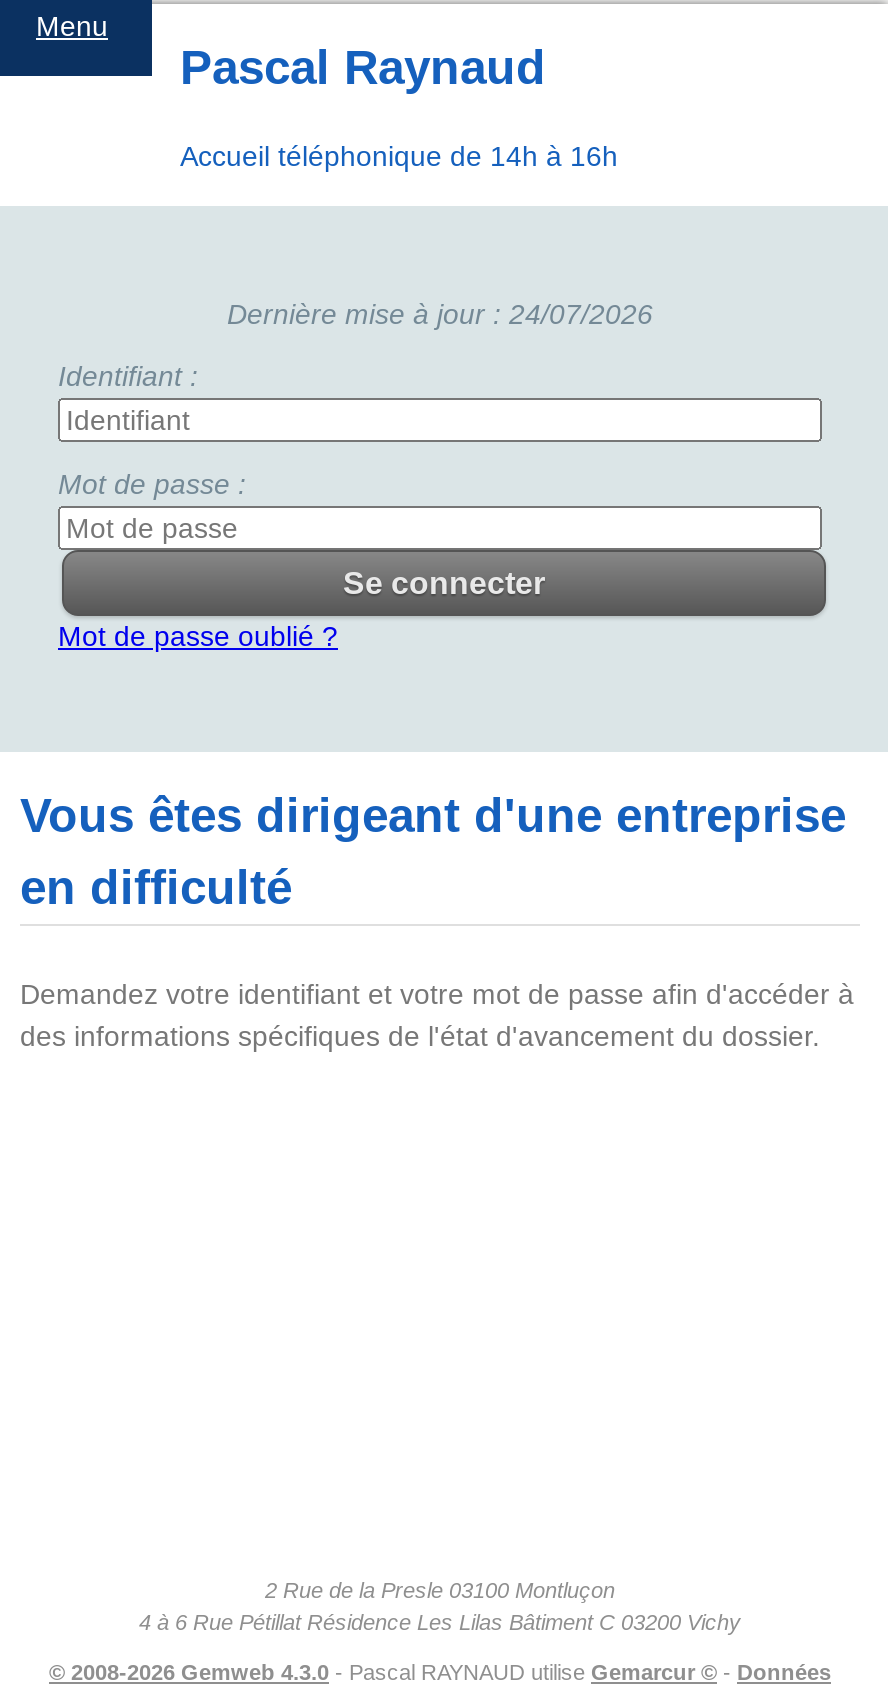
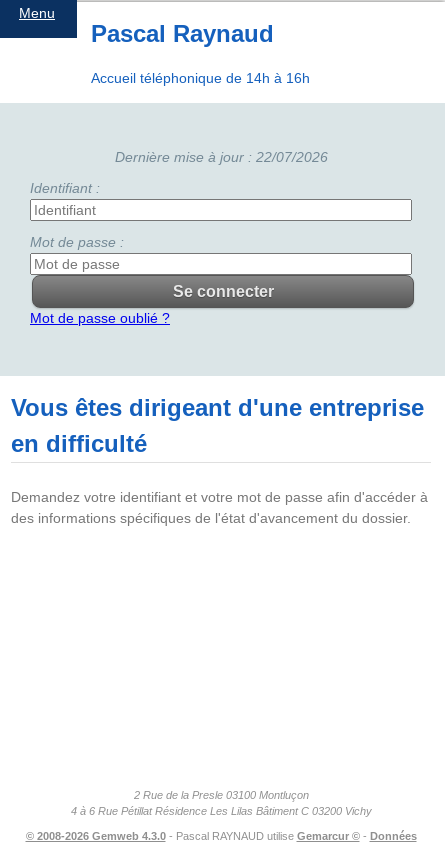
- Dernière mise à jour : 24/07/2026
+ Dernière mise à jour : 22/07/2026
